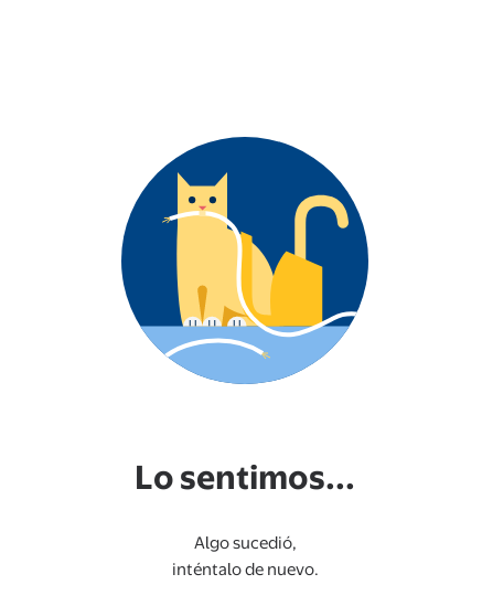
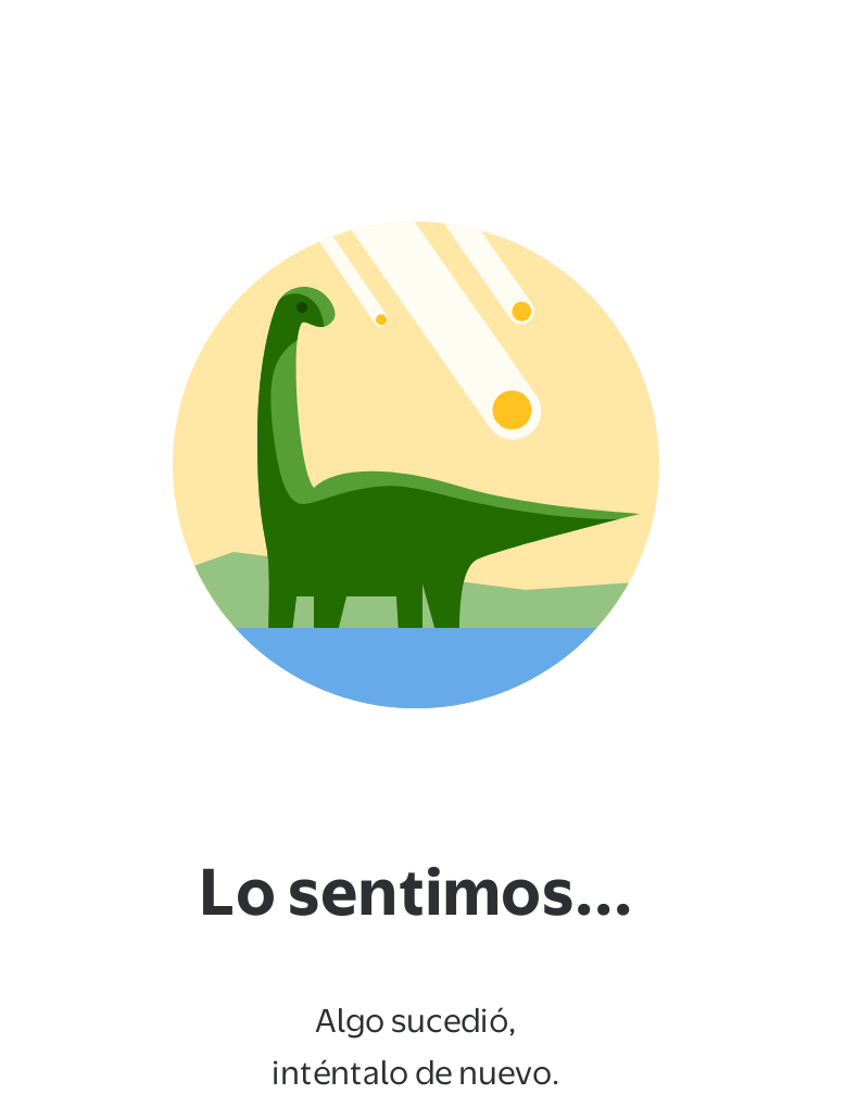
- [image]
+ [image]
